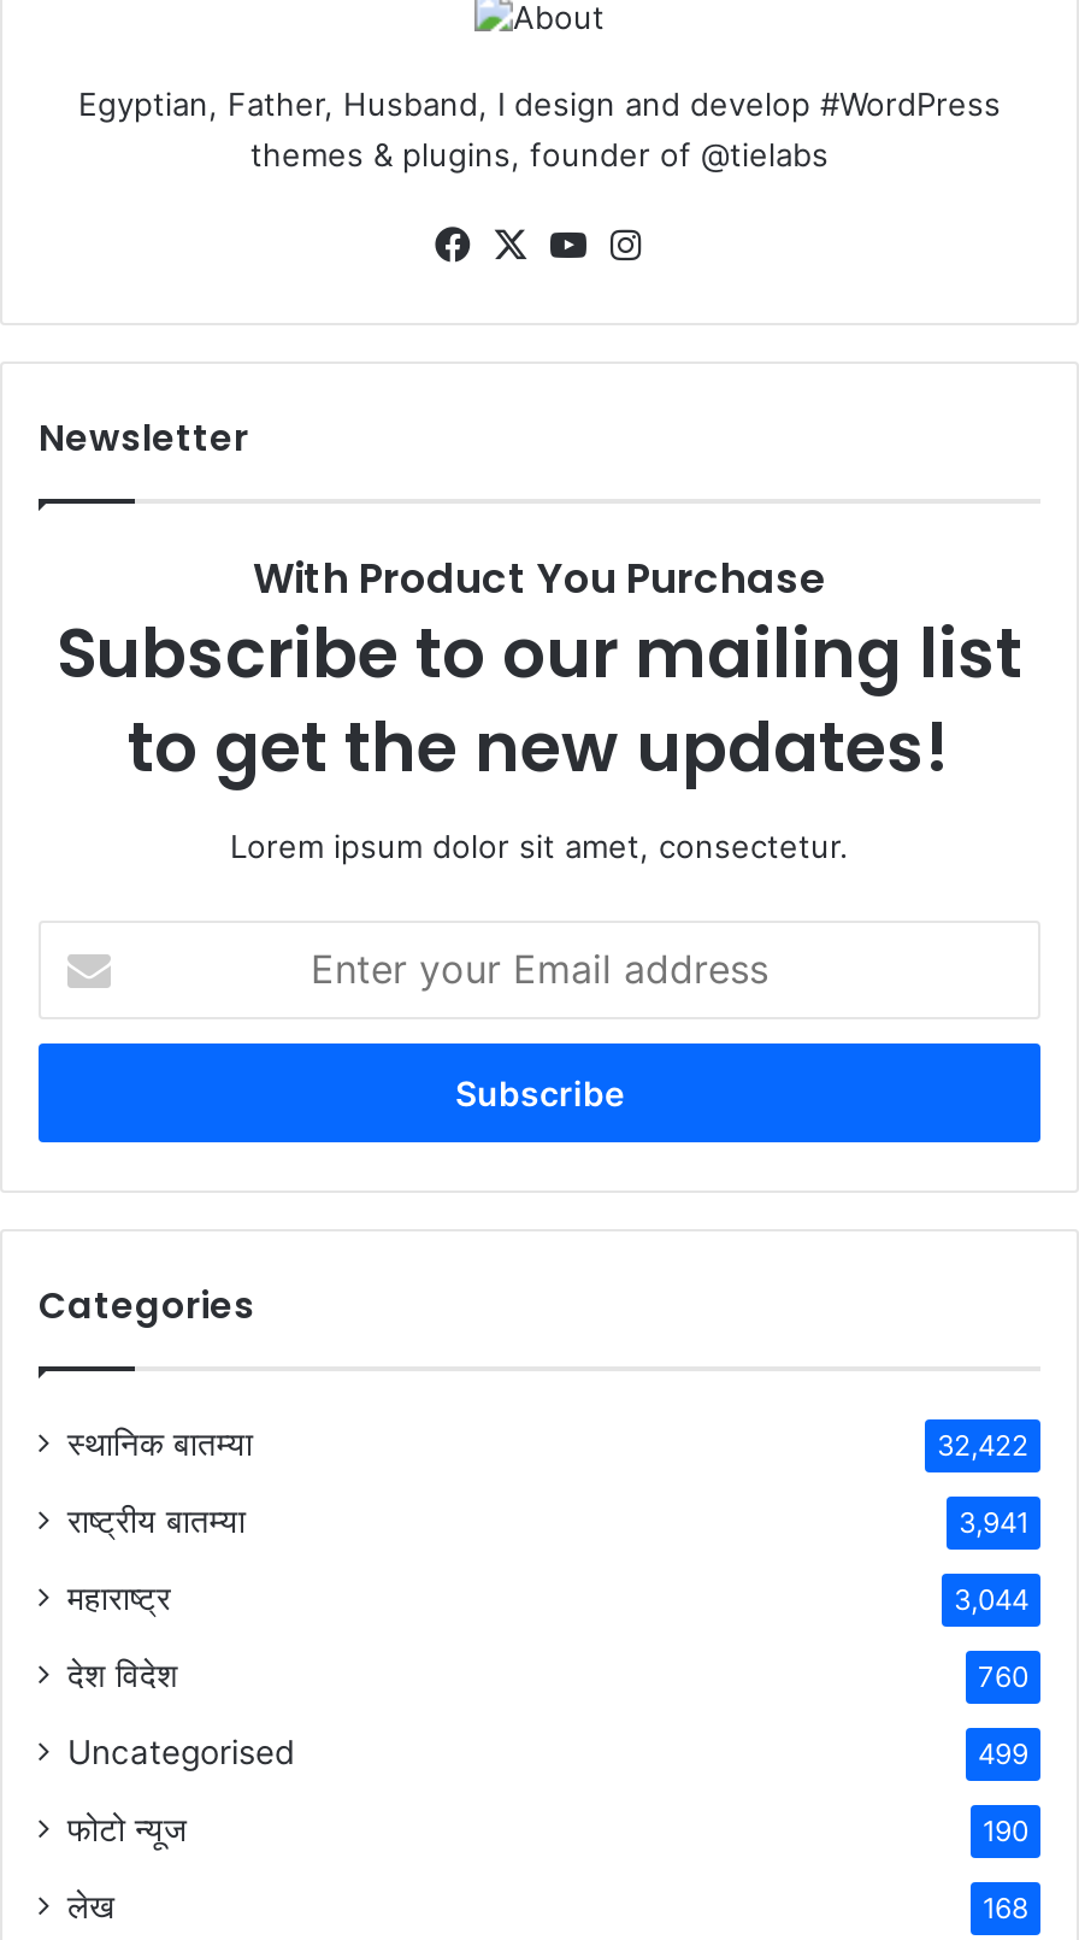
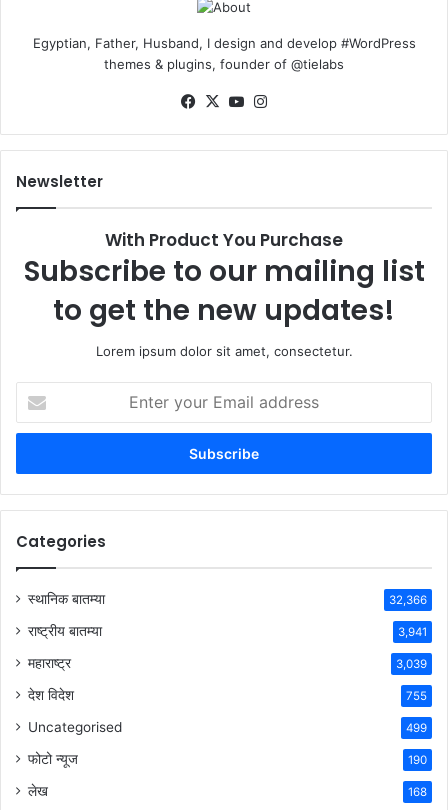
- 32,422
+ 32,366

- 3,044
+ 3,039

- 760
+ 755
